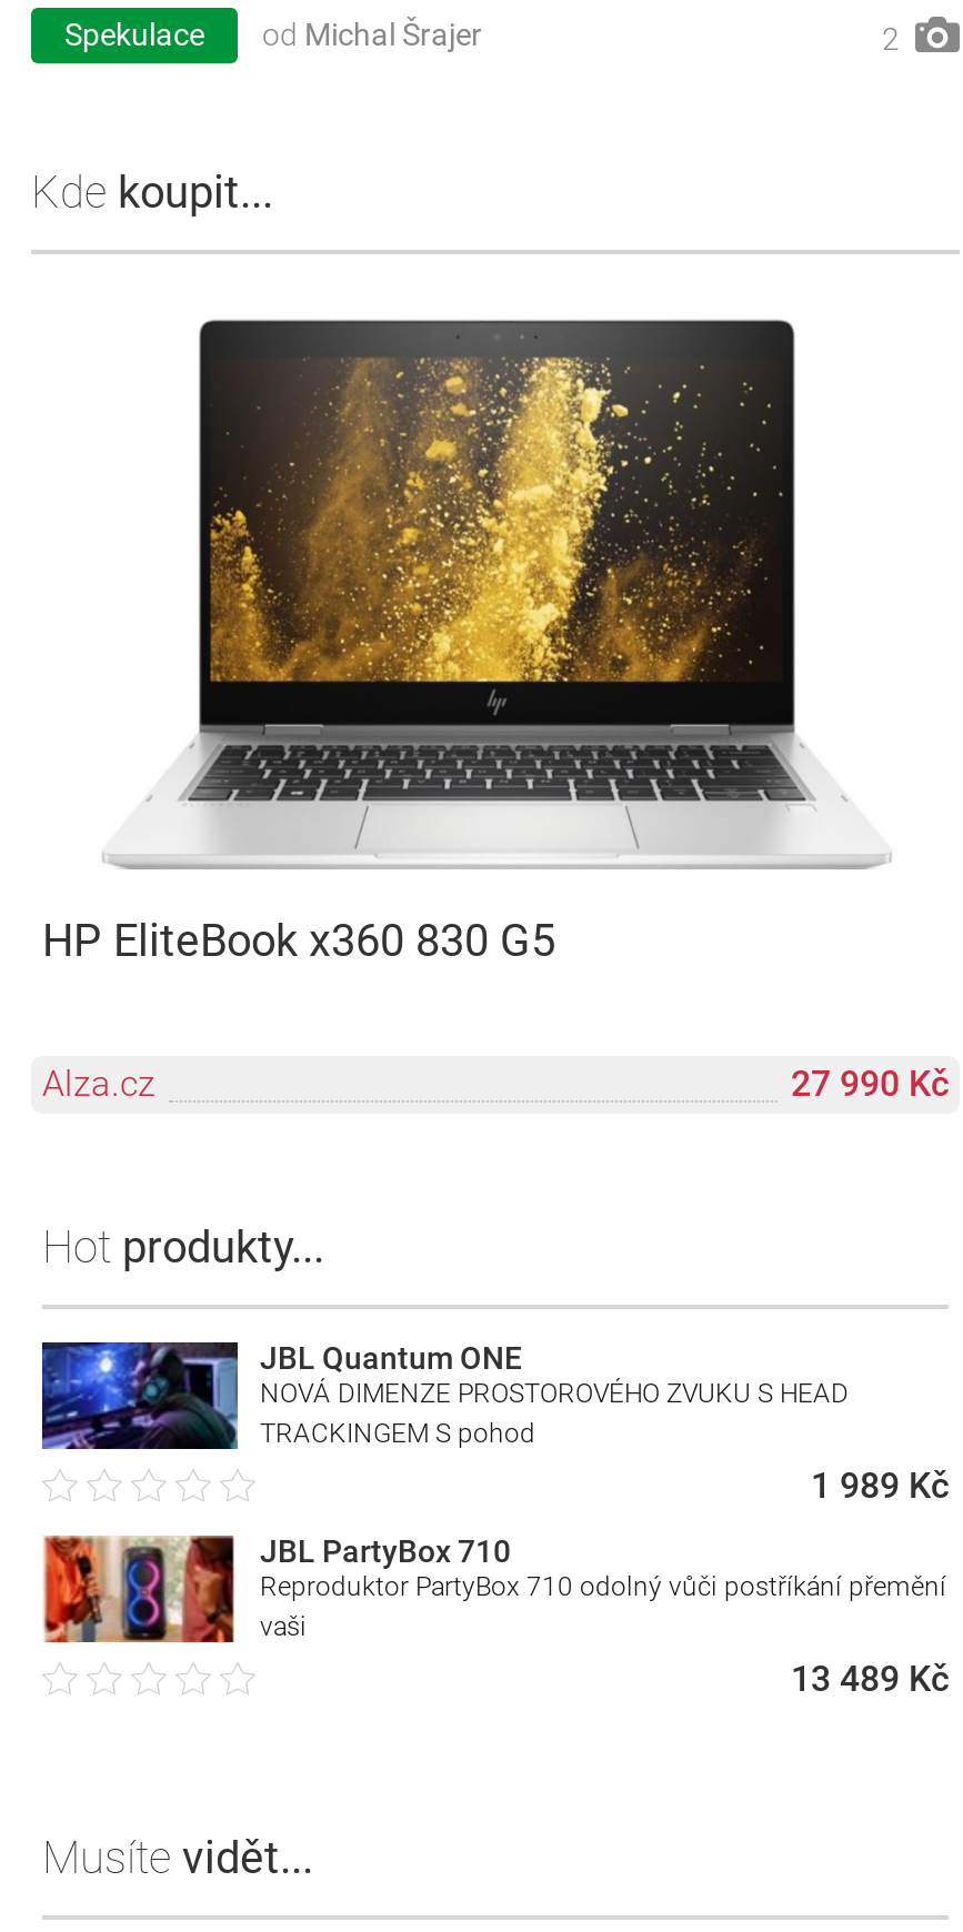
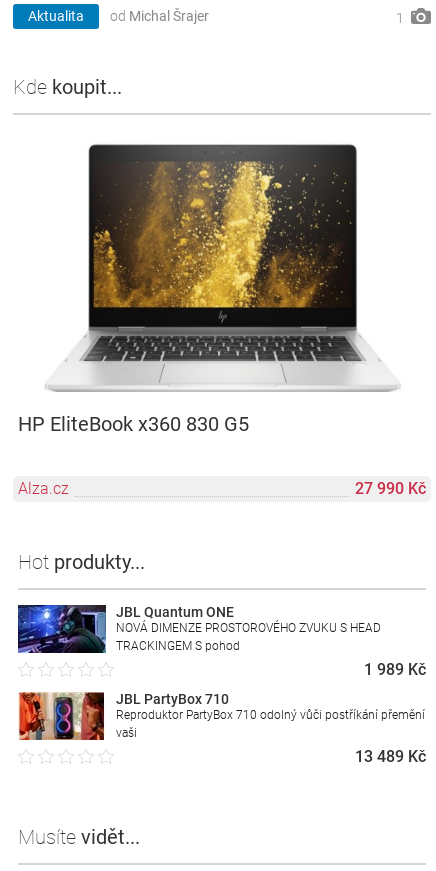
- Spekulace
+ Aktualita

- 2
+ 1
